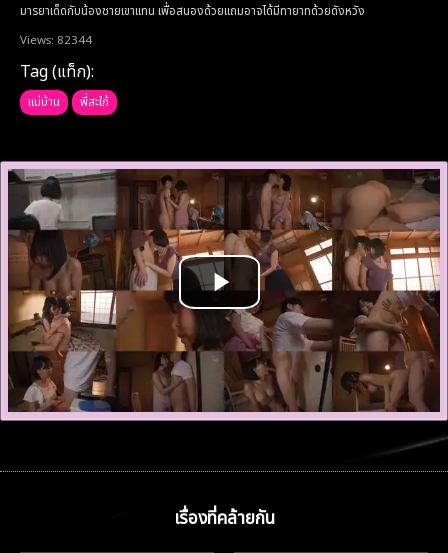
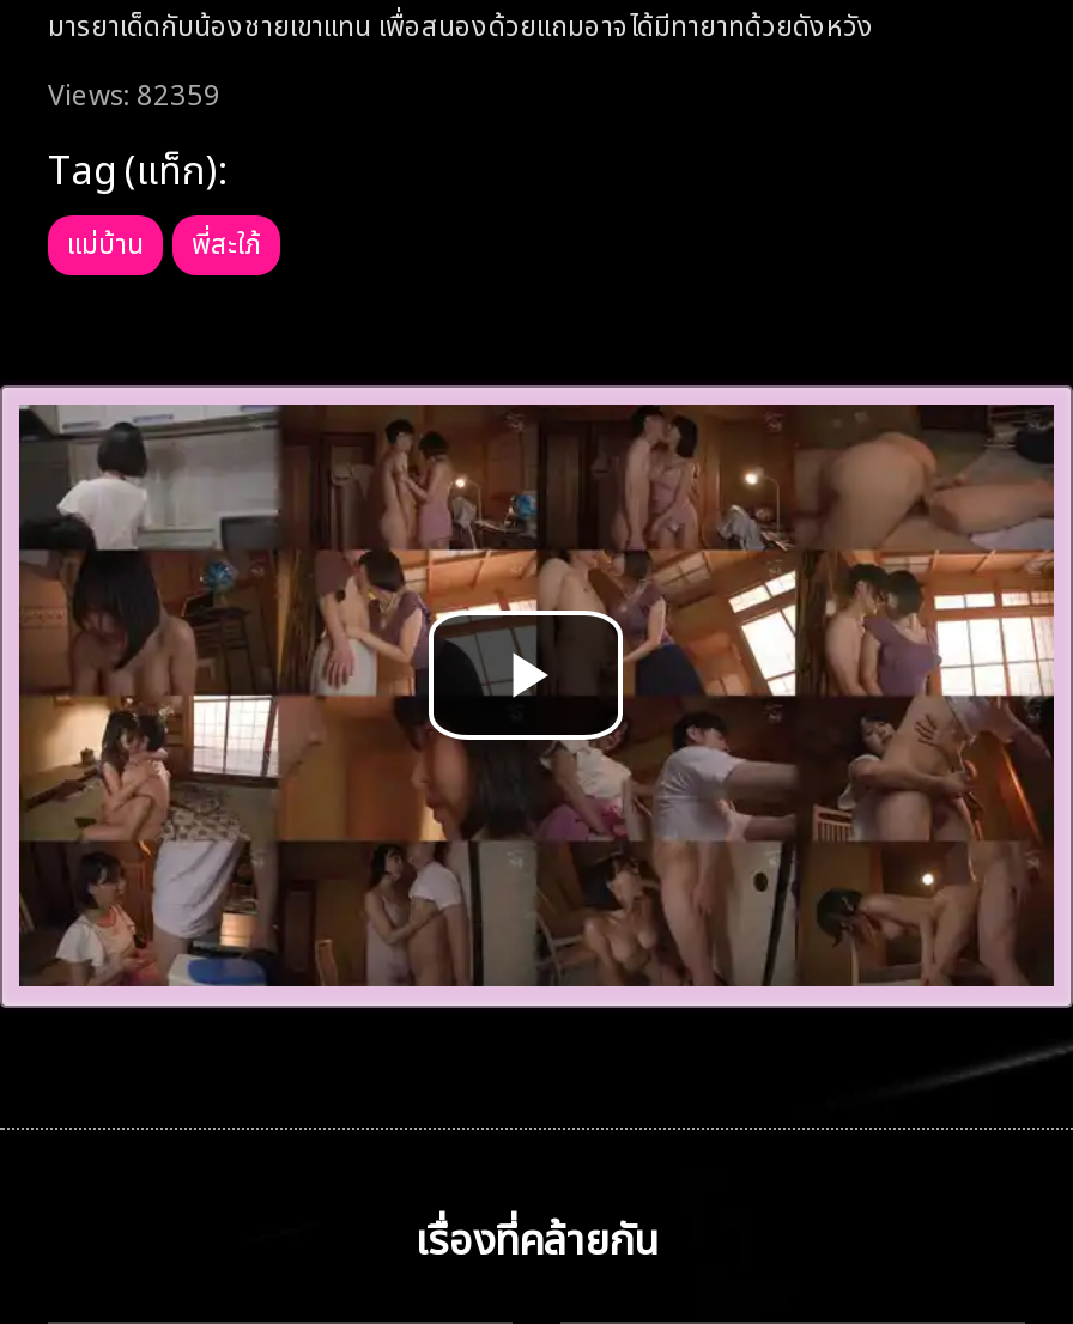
- Views: 82344
+ Views: 82359
